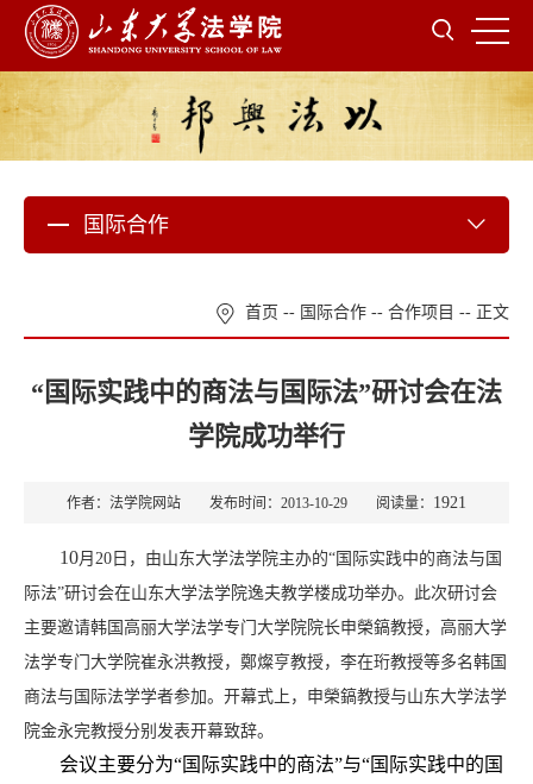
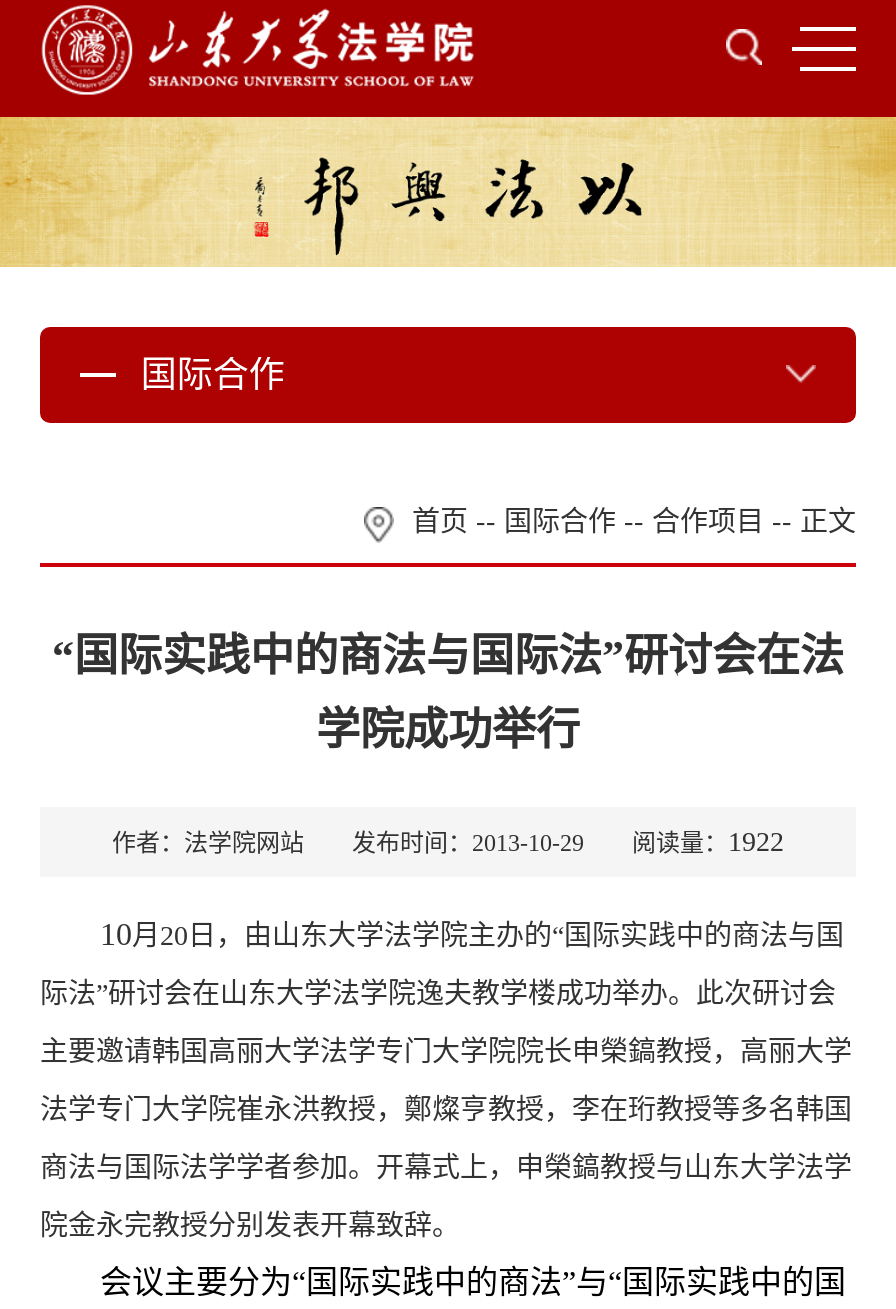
- 作者：法学院网站 发布时间：2013-10-29 阅读量：1921
+ 作者：法学院网站 发布时间：2013-10-29 阅读量：1922
